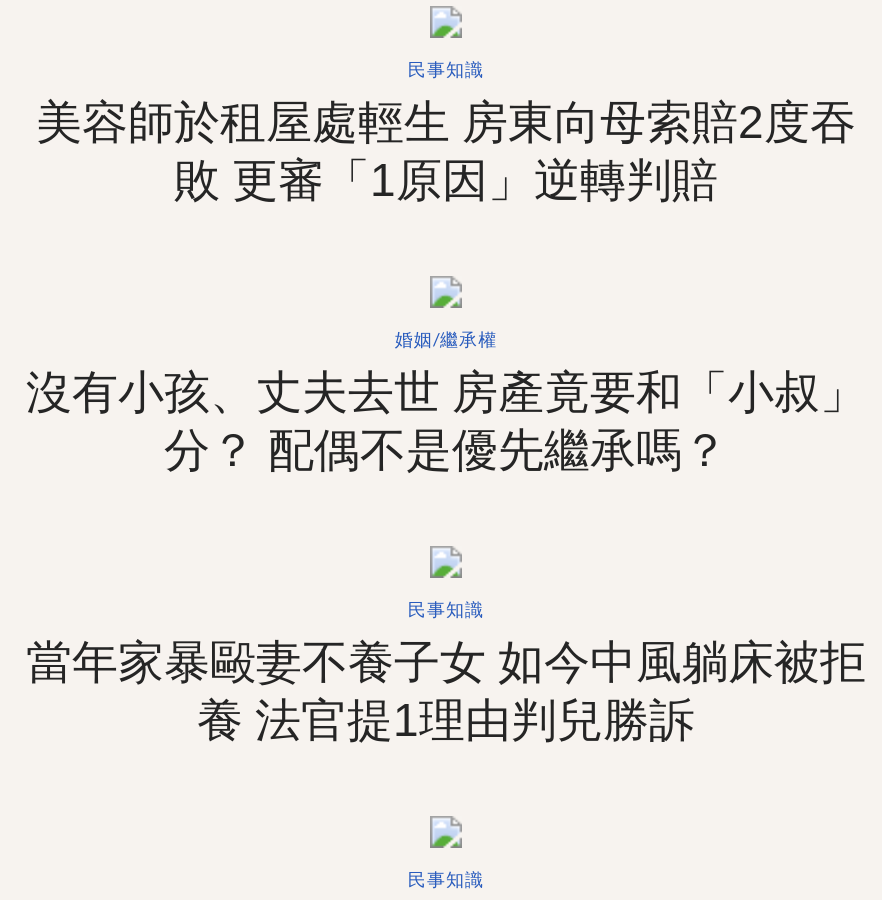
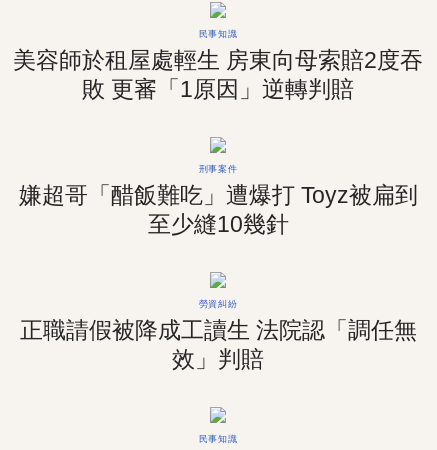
- 婚姻/繼承權
- 沒有小孩、丈夫去世 房產竟要和「小叔」
- 分？ 配偶不是優先繼承嗎？
+ 刑事案件
+ 嫌超哥「醋飯難吃」遭爆打 Toyz被扁到
+ 至少縫10幾針

- 民事知識
- 當年家暴毆妻不養子女 如今中風躺床被拒
- 養 法官提1理由判兒勝訴
+ 勞資糾紛
+ 正職請假被降成工讀生 法院認「調任無
+ 效」判賠
